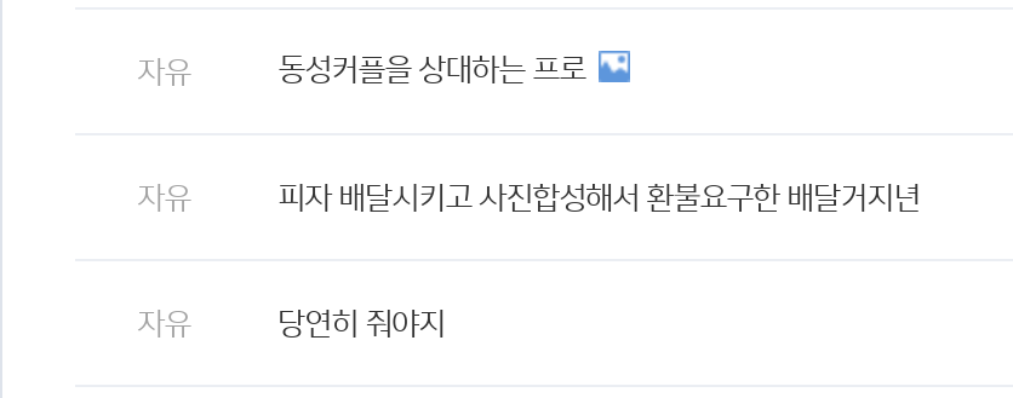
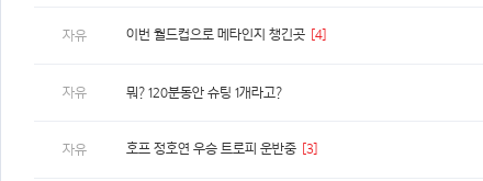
- 동성커플을 상대하는 프로
+ 이번 월드컵으로 메타인지 챙긴곳 [4]

- 피자 배달시키고 사진합성해서 환불요구한 배달거지년
+ 뭐? 120분동안 슈팅 1개라고?

- 당연히 줘야지
+ 호프 정호연 우승 트로피 운반중 [3]
